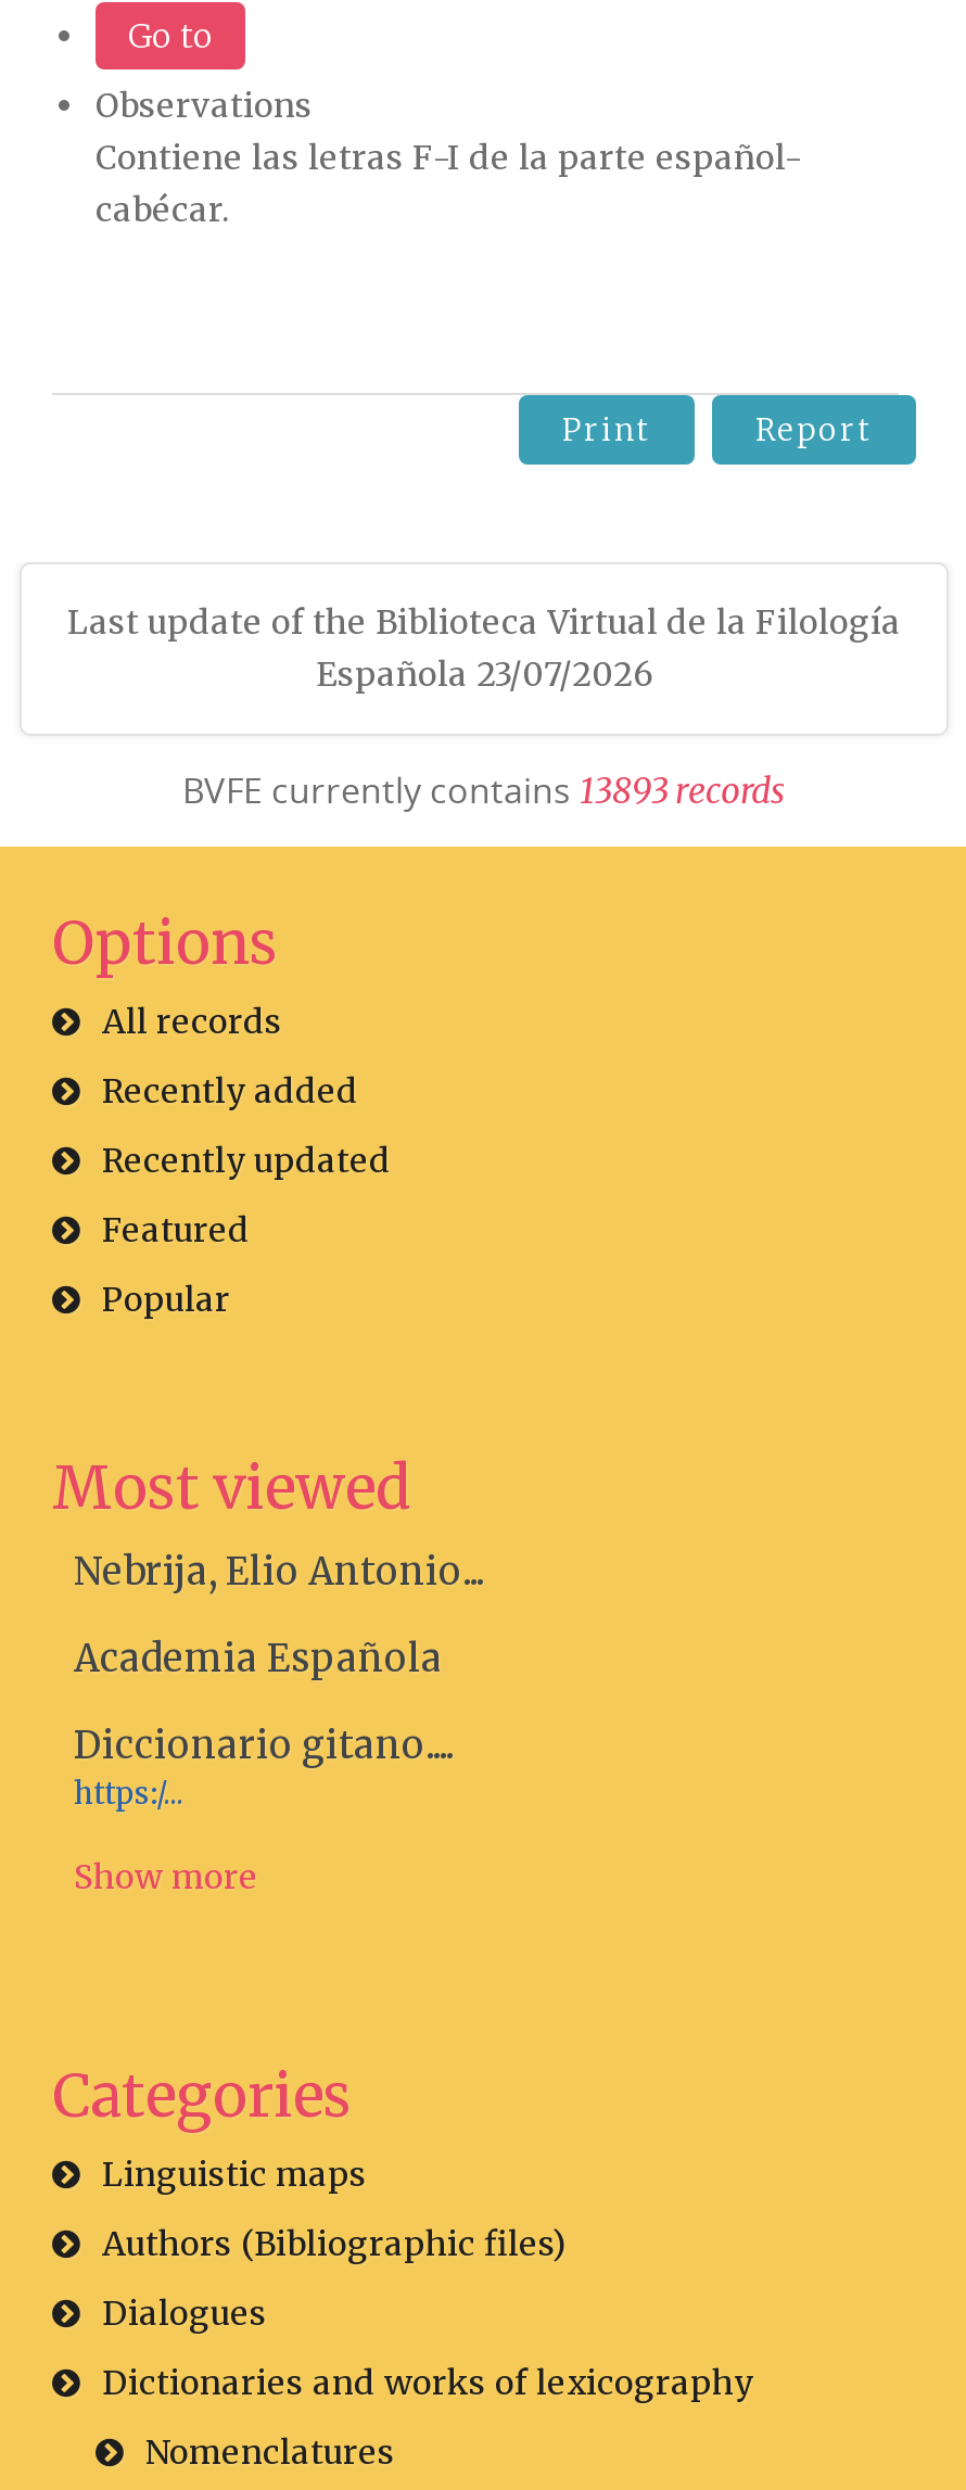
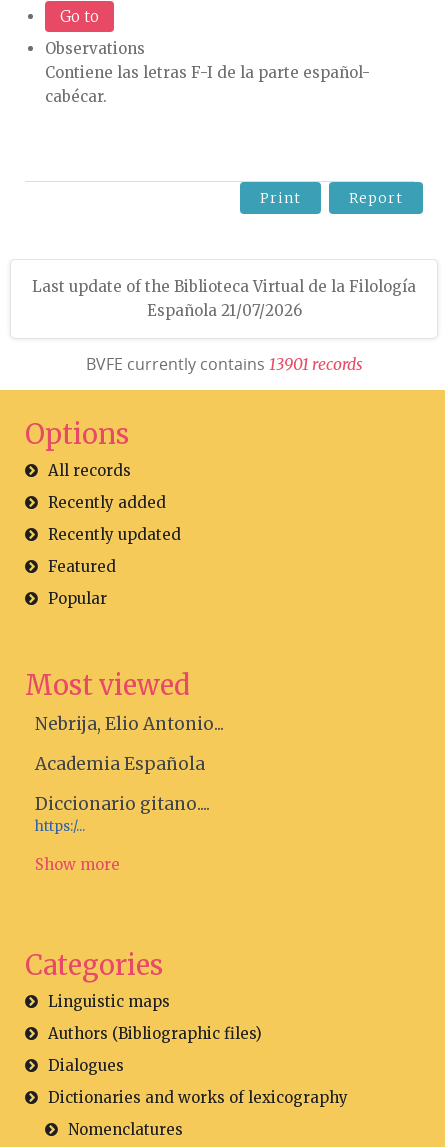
- Española 23/07/2026
+ Española 21/07/2026

- BVFE currently contains 13893 r ecords
+ BVFE currently contains 13901 r ecords
